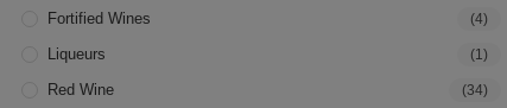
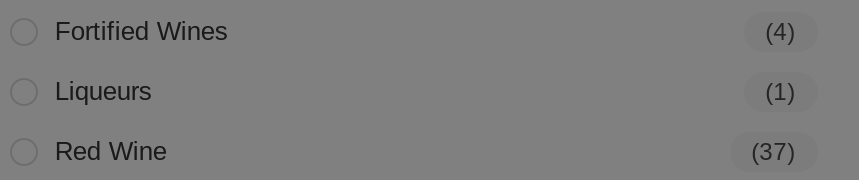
- (34)
+ (37)
